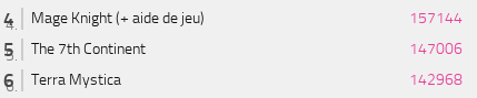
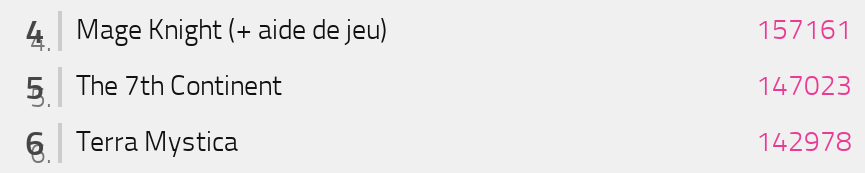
- 157144
+ 157161

- 147006
+ 147023

- 142968
+ 142978
